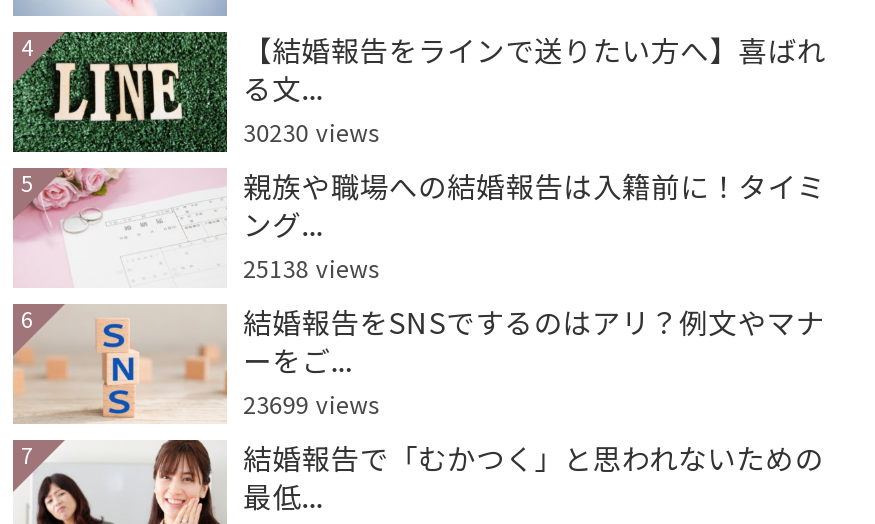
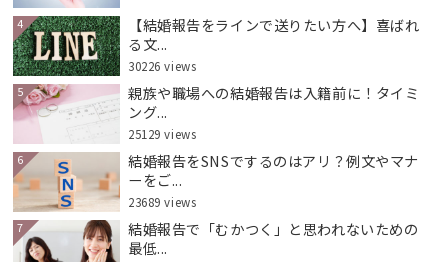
- 30230 views
+ 30226 views

- 25138 views
+ 25129 views

- 23699 views
+ 23689 views
